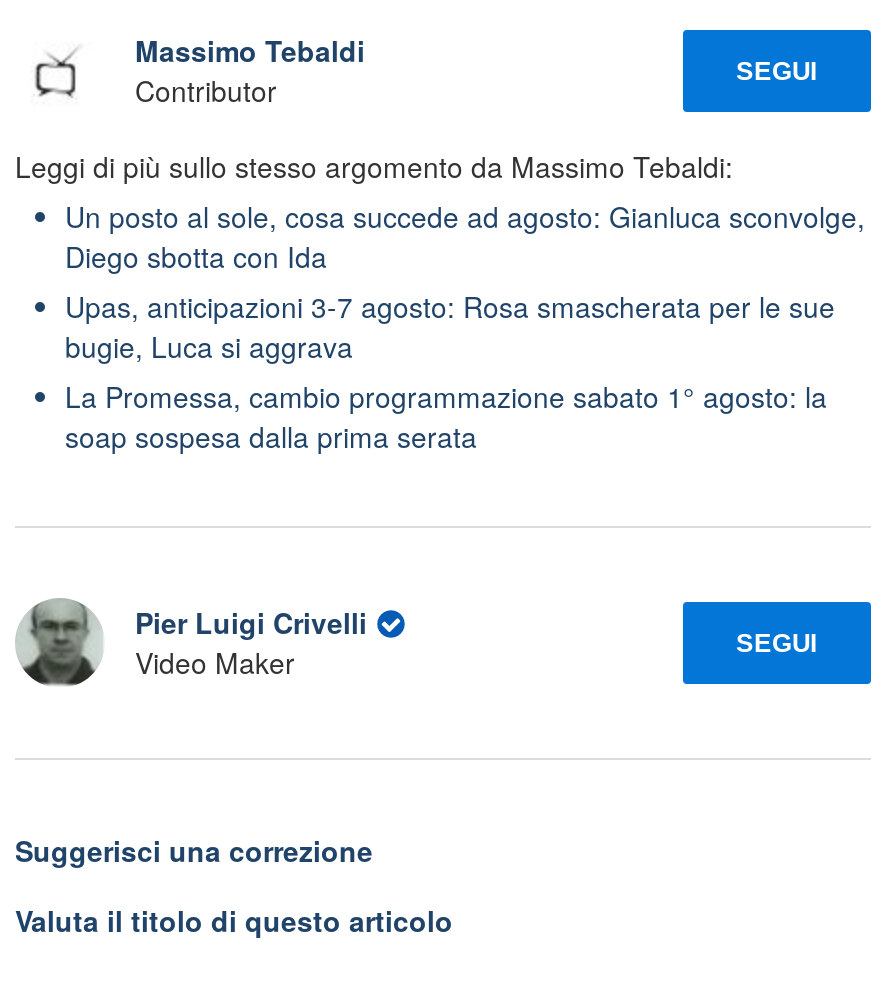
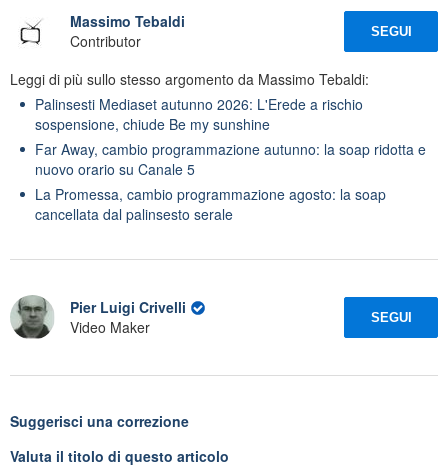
- Un posto al sole, cosa succede ad agosto: Gianluca sconvolge,
- Diego sbotta con Ida
- Upas, anticipazioni 3-7 agosto: Rosa smascherata per le sue
- bugie, Luca si aggrava
- La Promessa, cambio programmazione sabato 1° agosto: la
- soap sospesa dalla prima serata
+ Palinsesti Mediaset autunno 2026: L'Erede a rischio
+ sospensione, chiude Be my sunshine
+ Far Away, cambio programmazione autunno: la soap ridotta e
+ nuovo orario su Canale 5
+ La Promessa, cambio programmazione agosto: la soap
+ cancellata dal palinsesto serale
